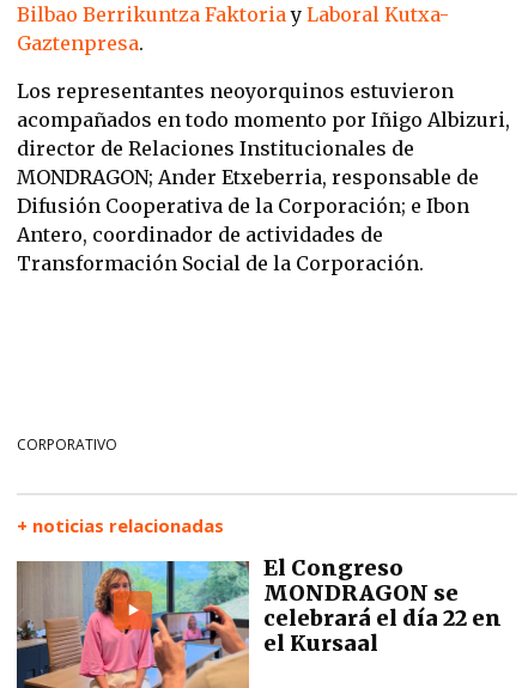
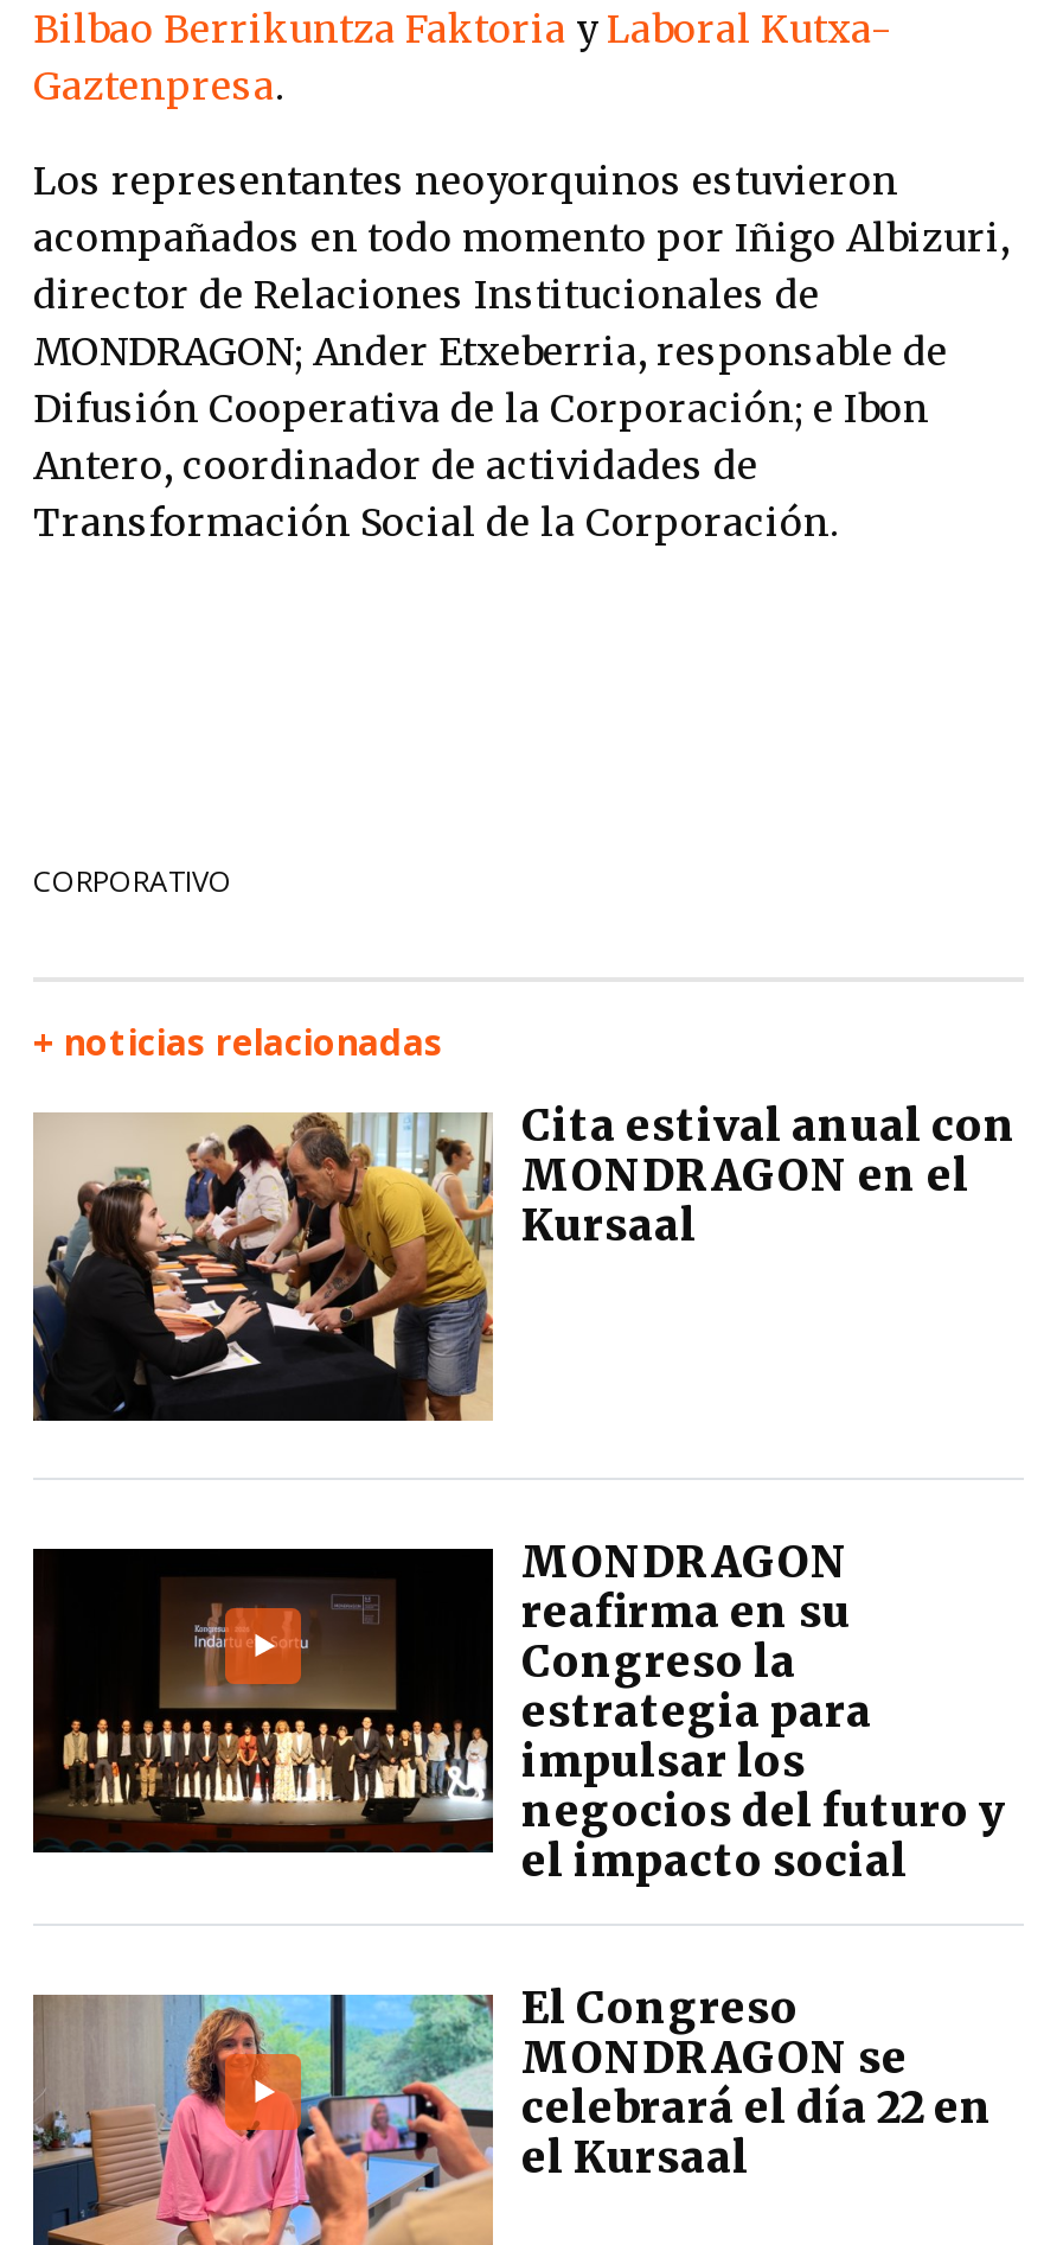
+ [image]
+ Cita estival anual con
+ MONDRAGON en el
+ Kursaal

+ [image]
+ MONDRAGON
+ reafirma en su
+ Congreso la
+ estrategia para
+ impulsar los
+ negocios del futuro y
+ el impacto social
